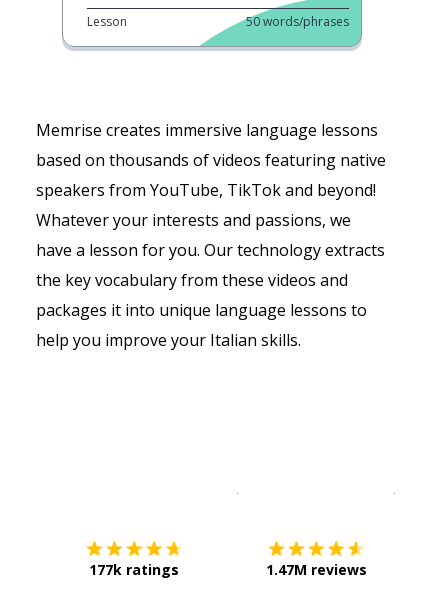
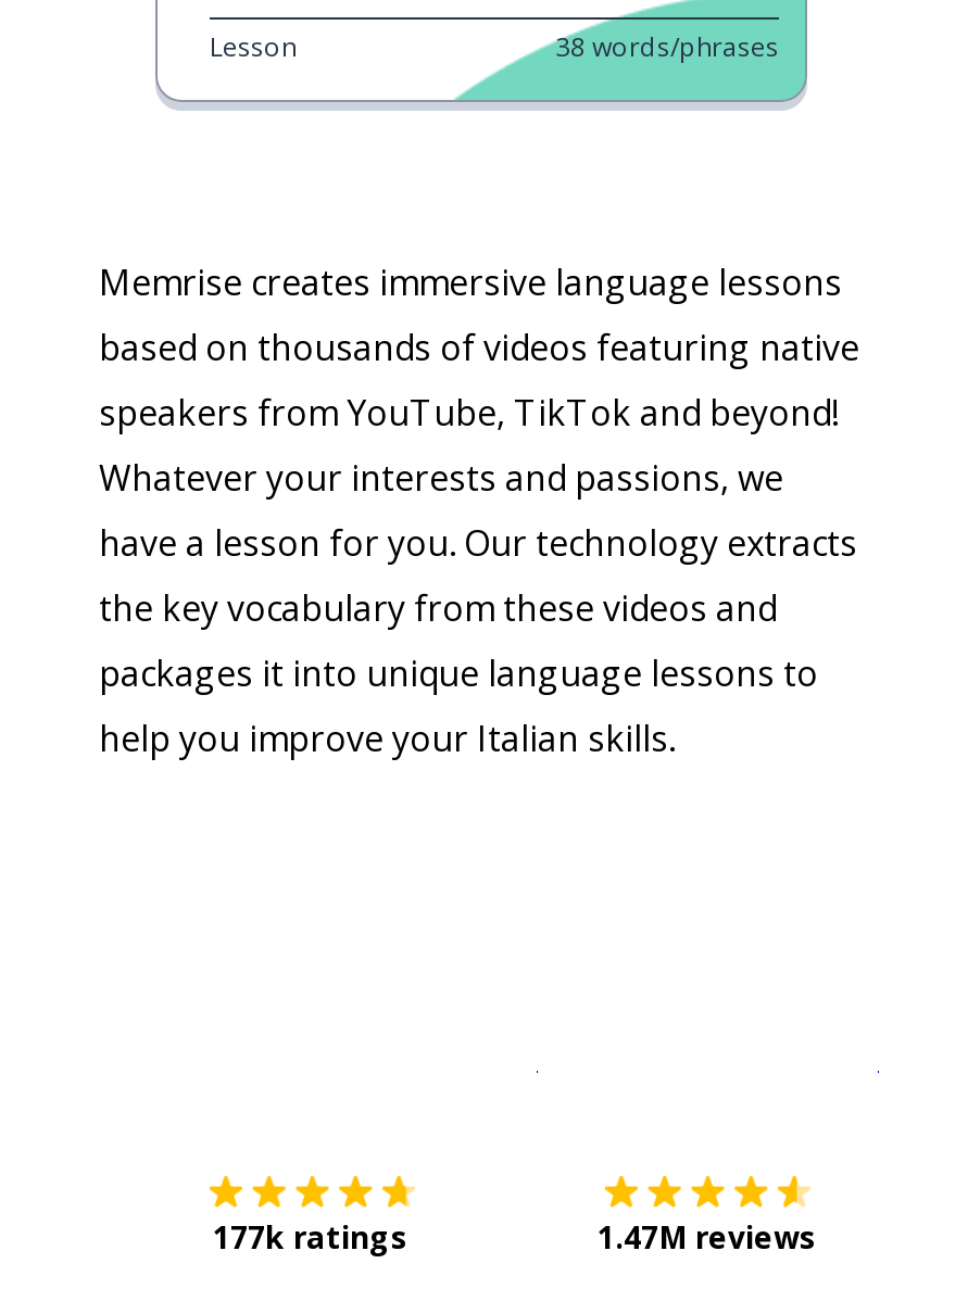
- 50 words/phrases
+ 38 words/phrases
